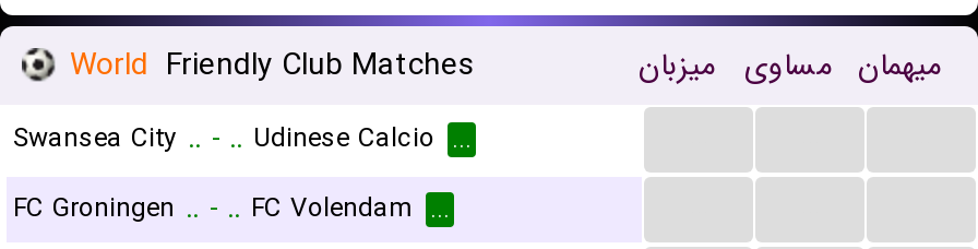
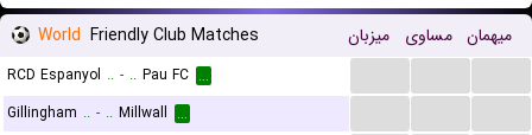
- Swansea City .. - .. Udinese Calcio ...
+ RCD Espanyol .. - .. Pau FC ...

- FC Groningen .. - .. FC Volendam ...
+ Gillingham .. - .. Millwall ...
